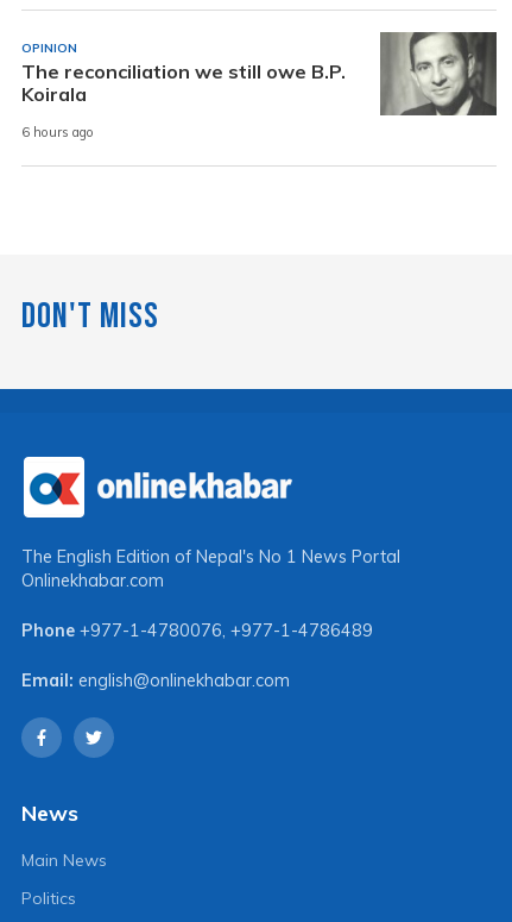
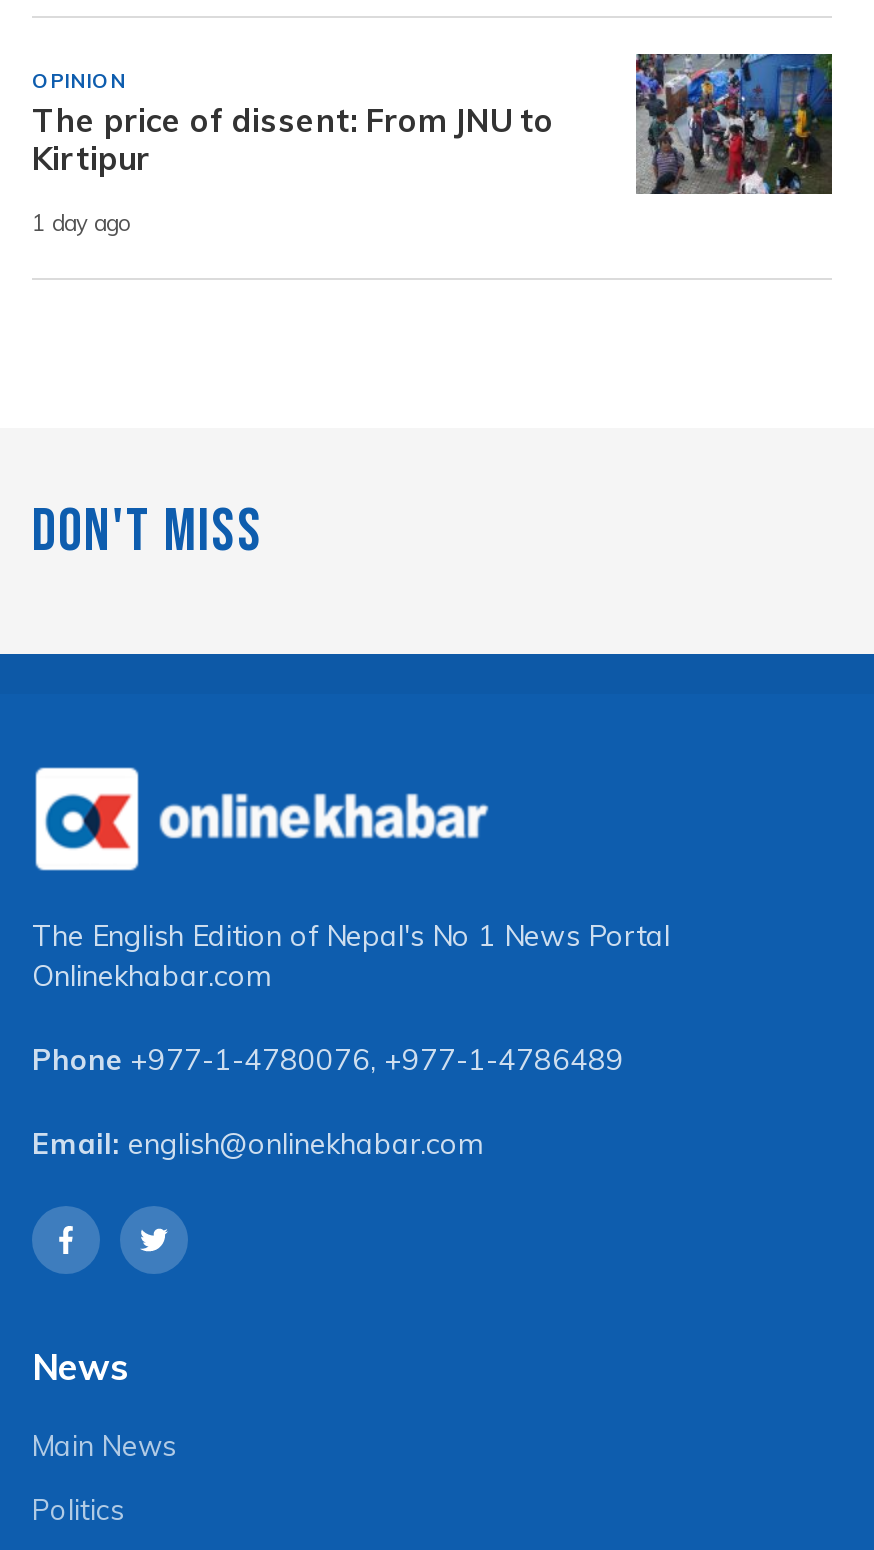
- [image]
+ [image]

- The reconciliation we still owe B.P.
- Koirala
+ The price of dissent: From JNU to
+ Kirtipur

- 6 hours ago
+ 1 day ago
